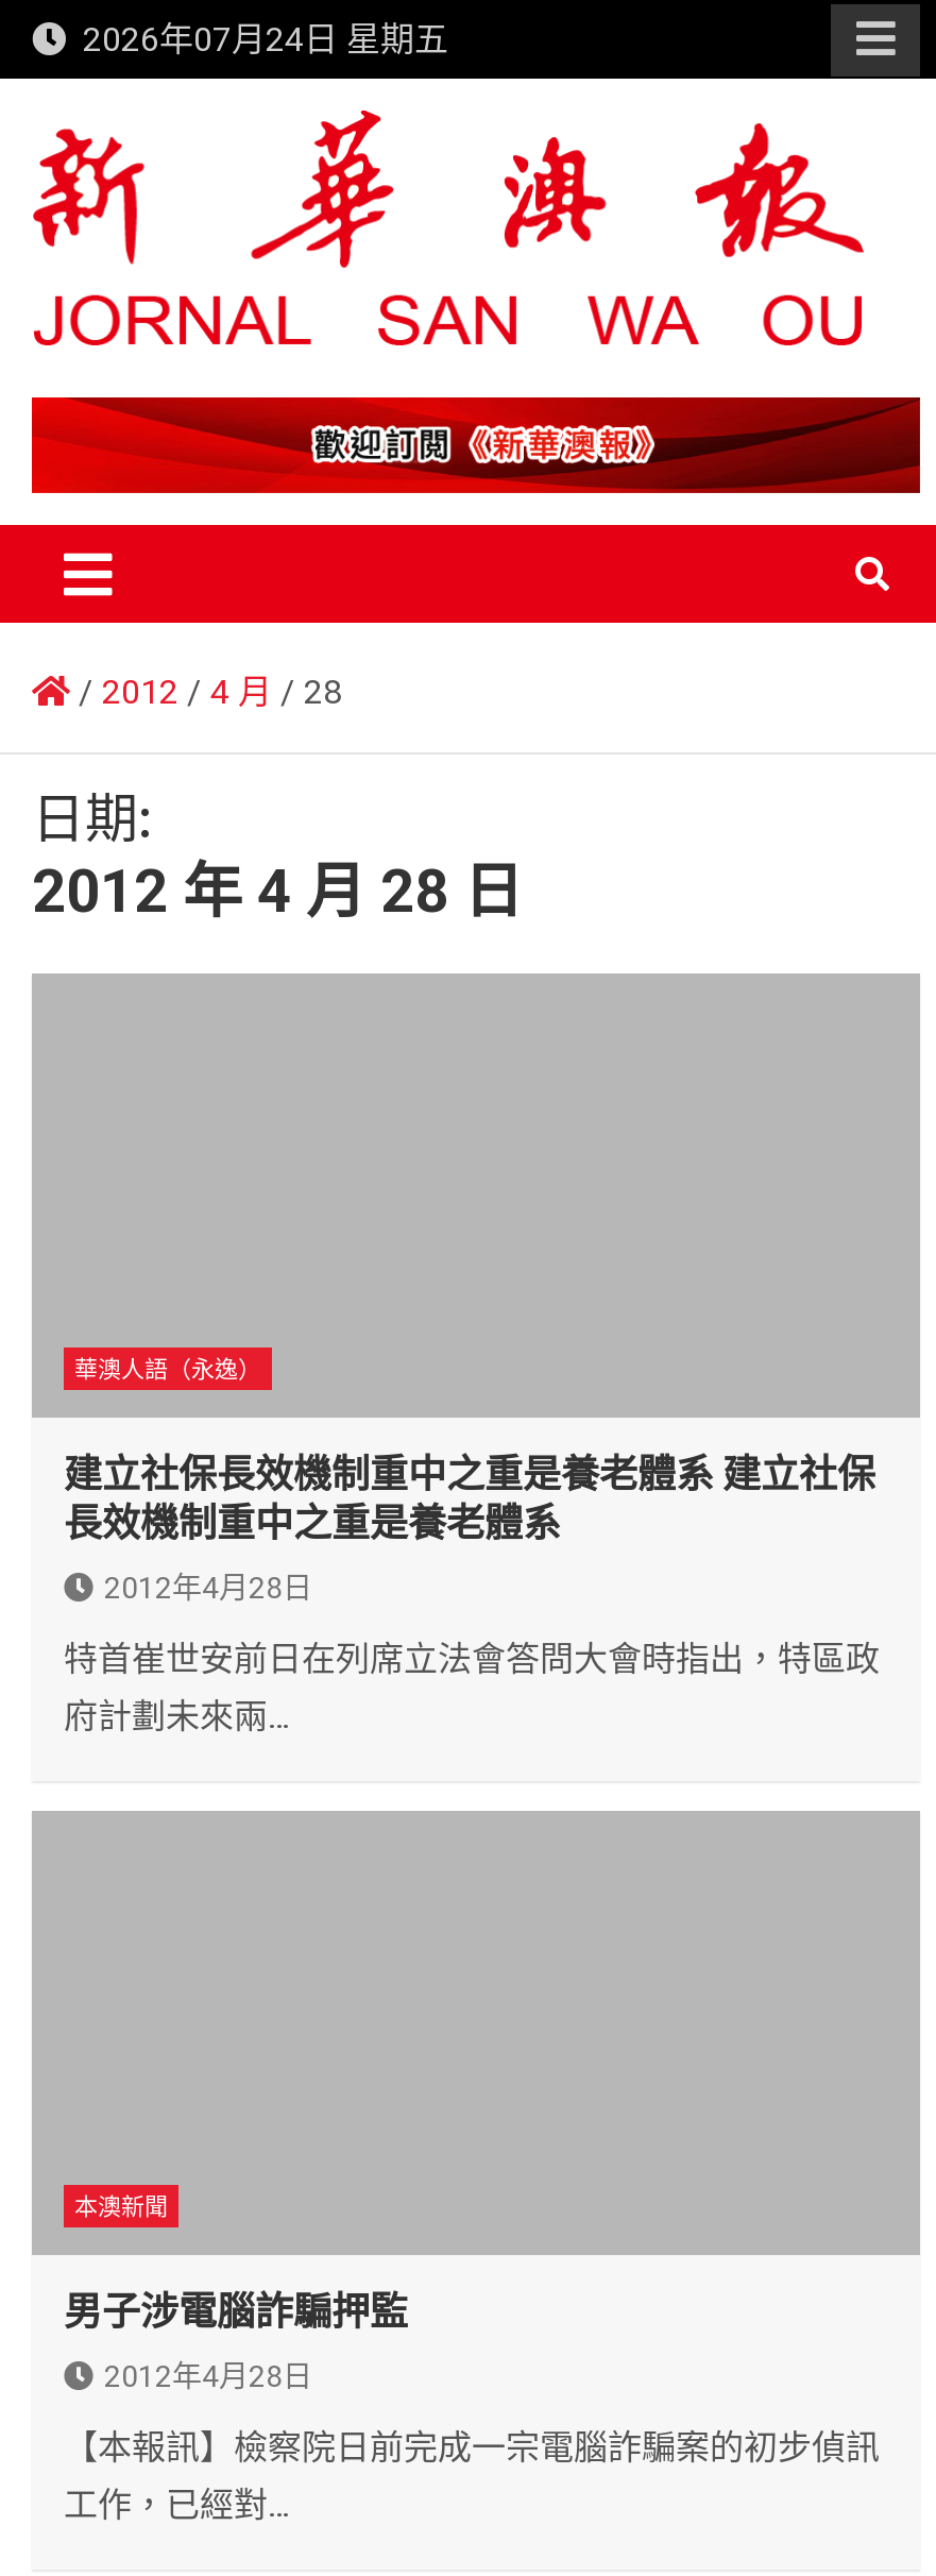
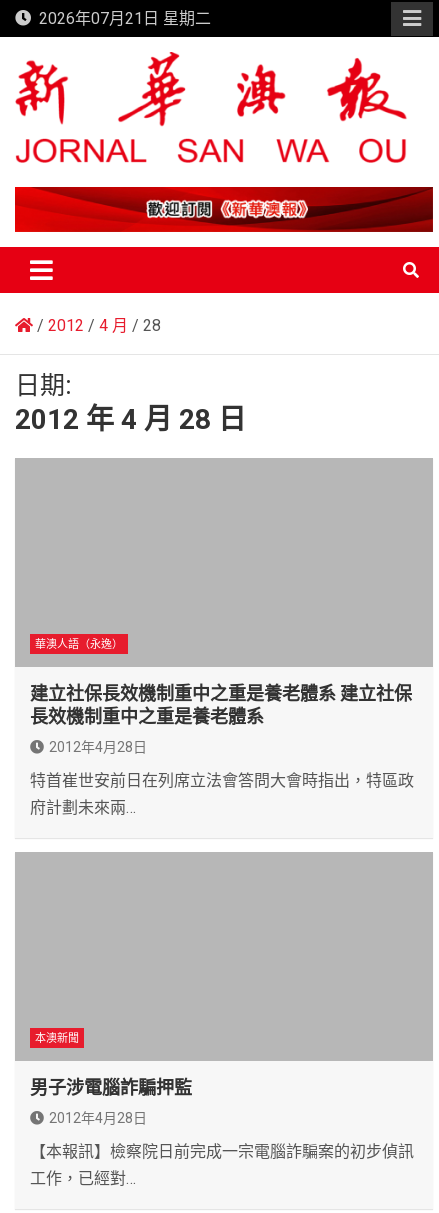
- 2026年07月24日 星期五
+ 2026年07月21日 星期二
